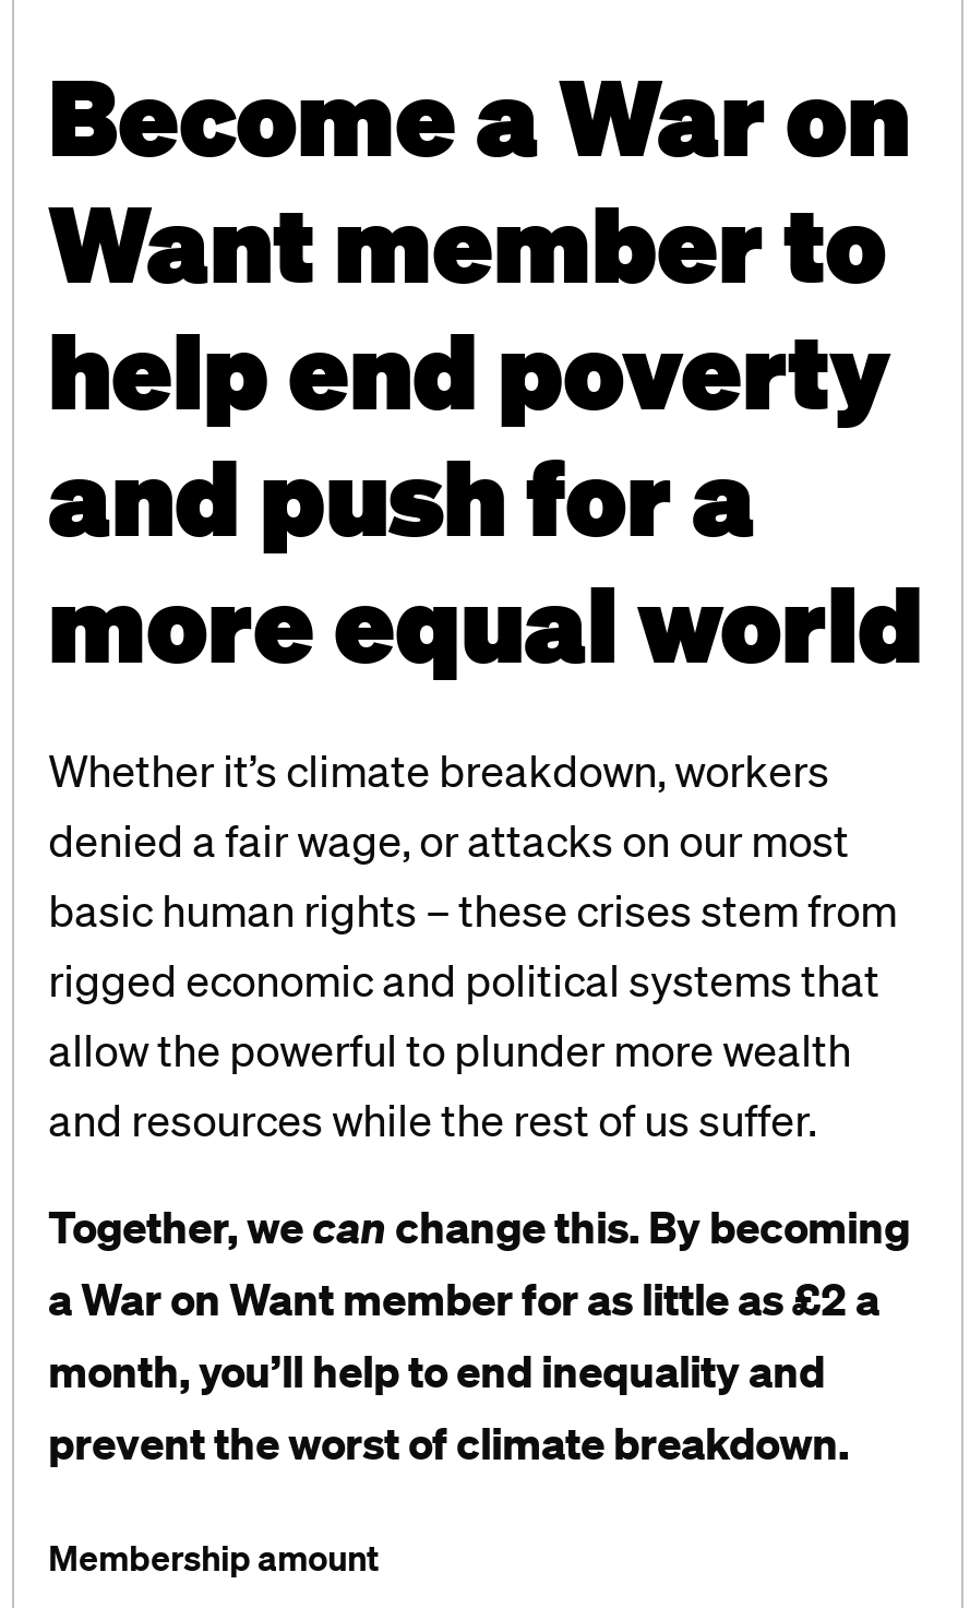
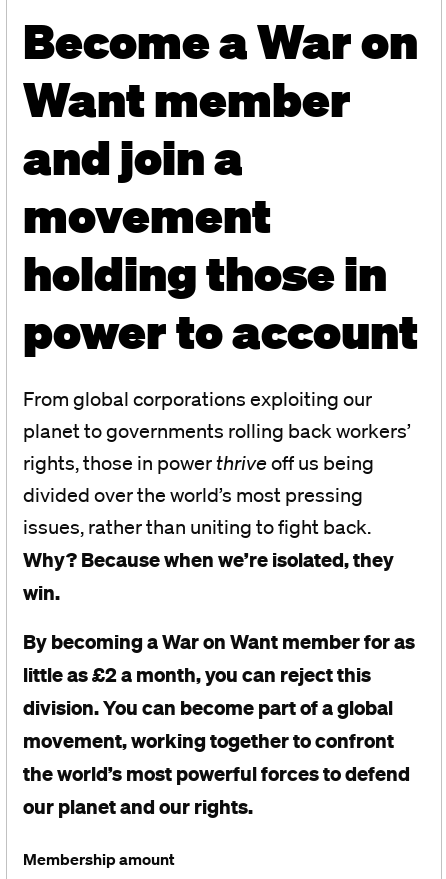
- Want member to
- help end poverty
- and push for a
- more equal world
- Whether it’s climate breakdown, workers
- denied a fair wage, or attacks on our most
- basic human rights – these crises stem from
- rigged economic and political systems that
- allow the powerful to plunder more wealth
- and resources while the rest of us suffer.
+ Want member
+ and join a
+ movement
+ holding those in
+ power to account
+ From global corporations exploiting our
+ planet to governments rolling back workers’
+ rights, those in power thrive off us being
+ divided over the world’s most pressing
+ issues, rather than uniting to fight back.
+ Why? Because when we’re isolated, they
+ win.

- Together, we can change this. By becoming
- a War on Want member for as little as £2 a
- month, you’ll help to end inequality and
- prevent the worst of climate breakdown.
+ By becoming a War on Want member for as
+ little as £2 a month, you can reject this
+ division. You can become part of a global
+ movement, working together to confront
+ the world’s most powerful forces to defend
+ our planet and our rights.
